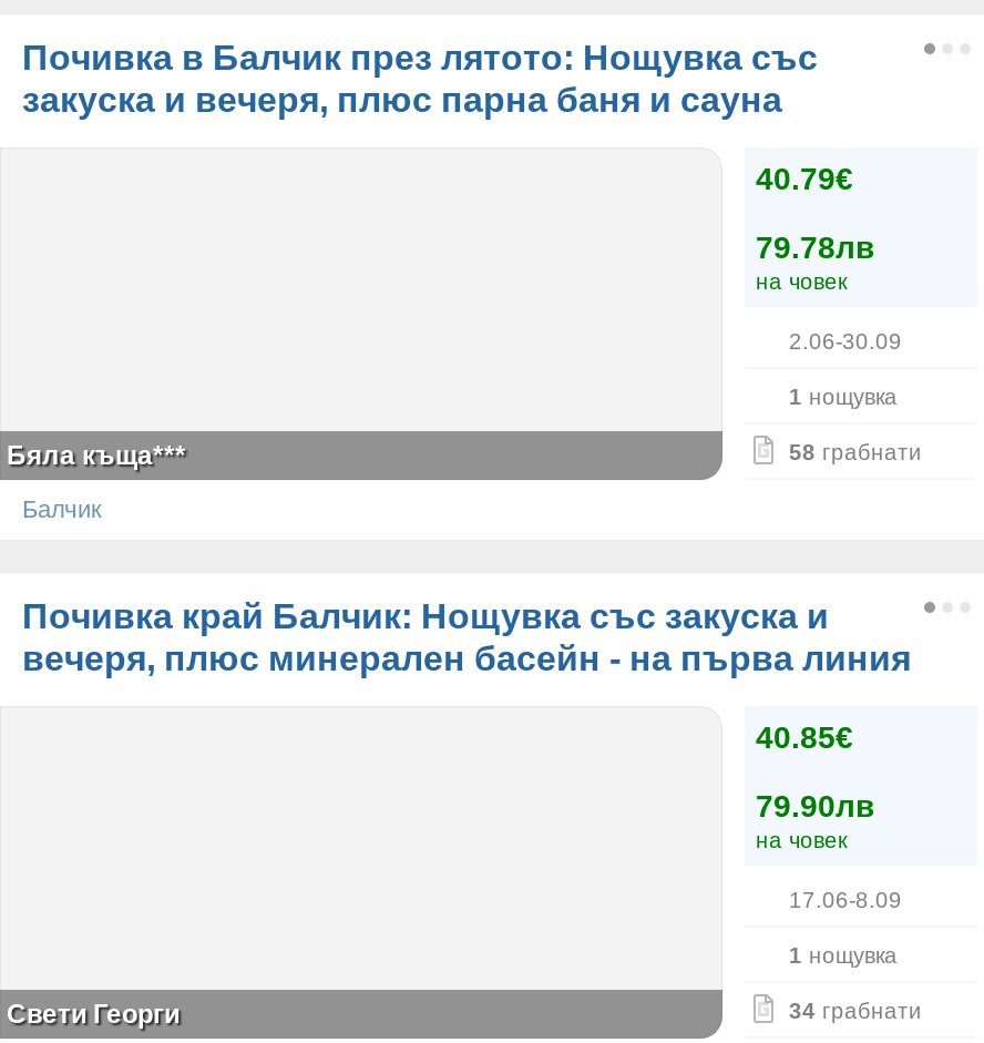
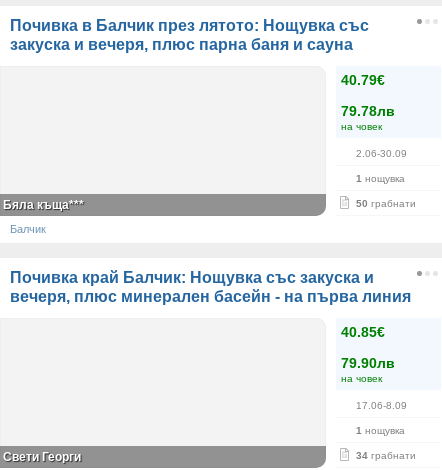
- 58 грабнати
+ 50 грабнати
